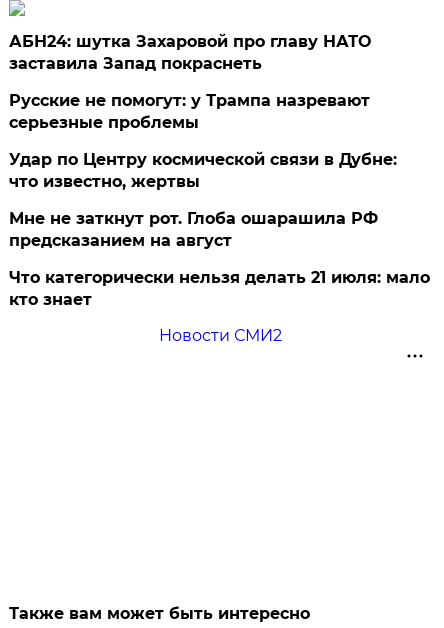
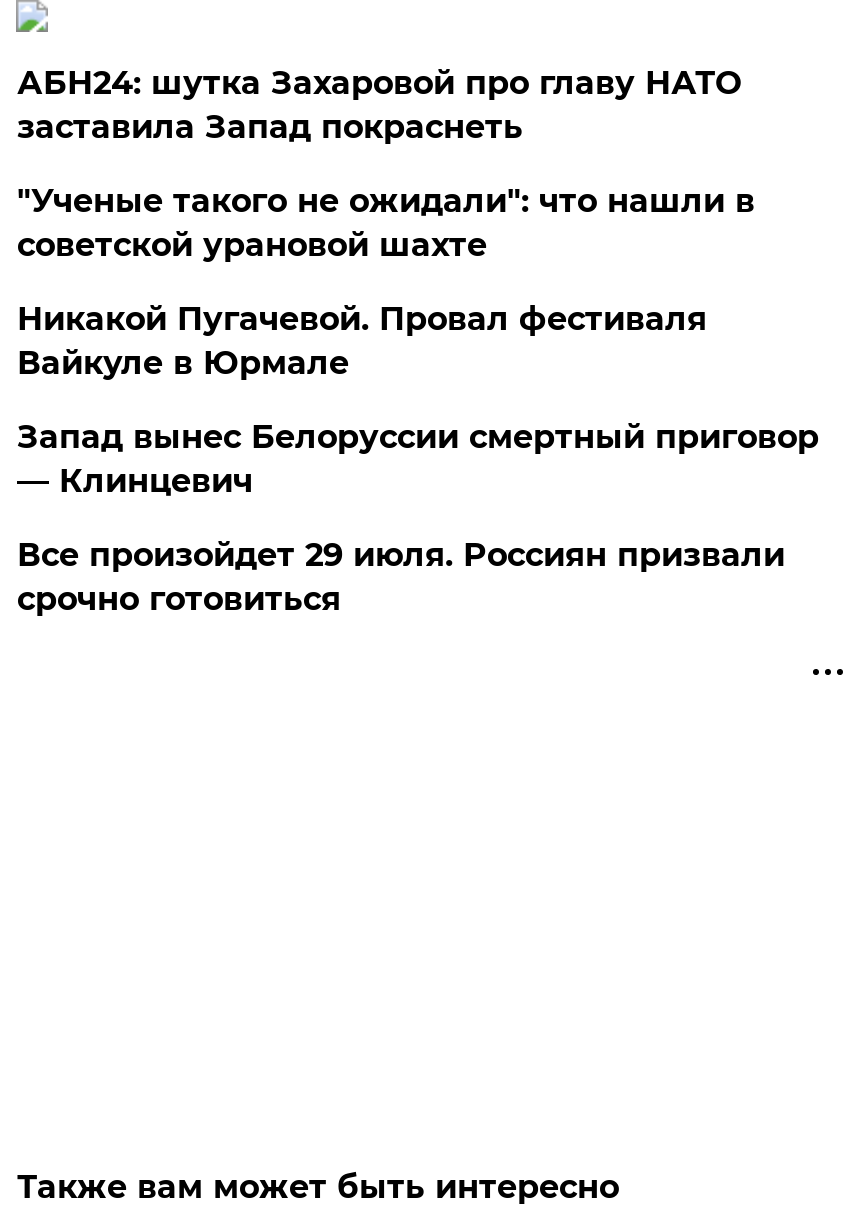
- Русские не помогут: у Трампа назревают
- серьезные проблемы
- Удар по Центру космической связи в Дубне:
- что известно, жертвы
- Мне не заткнут рот. Глоба ошарашила РФ
- предсказанием на август
- Что категорически нельзя делать 21 июля: мало
- кто знает
- Новости СМИ2
+ "Ученые такого не ожидали": что нашли в
+ советской урановой шахте
+ Никакой Пугачевой. Провал фестиваля
+ Вайкуле в Юрмале
+ Запад вынес Белоруссии смертный приговор
+ — Клинцевич
+ Все произойдет 29 июля. Россиян призвали
+ срочно готовиться
